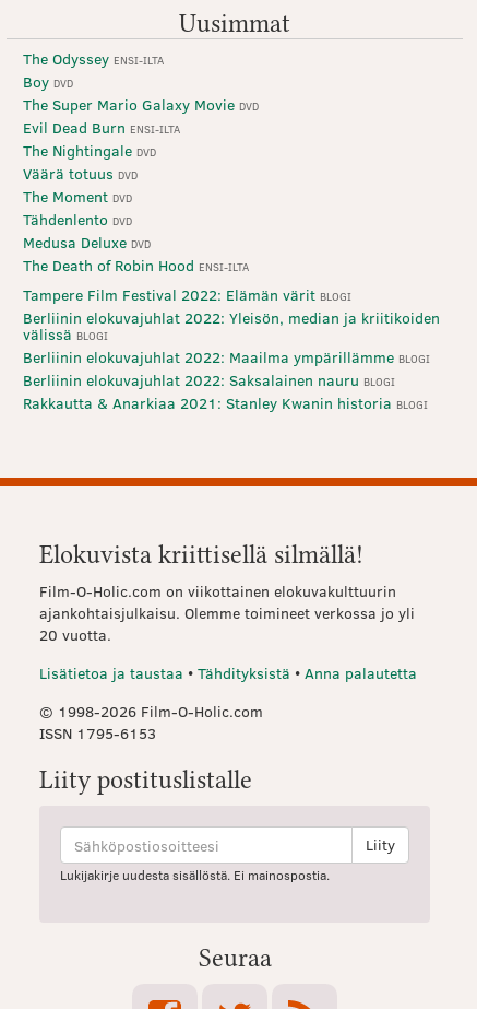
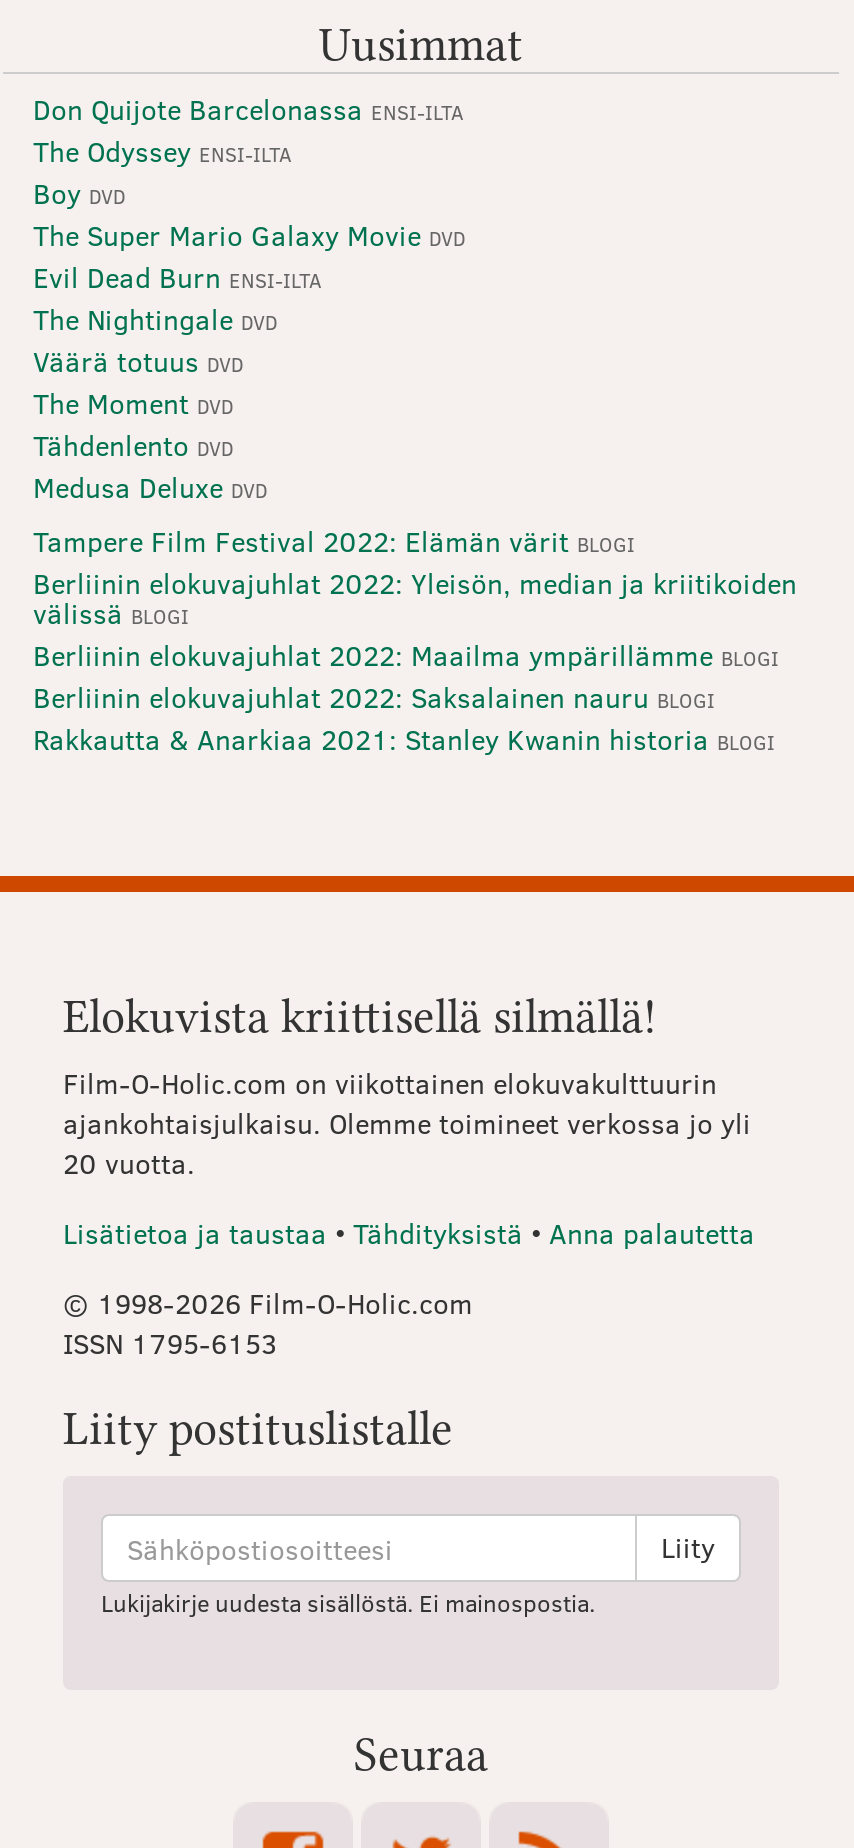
+ Don Quijote Barcelonassa ENSI-ILTA

moved down: The Odyssey ENSI-ILTA | Boy DVD | The Super Mario Galaxy Movie DVD | ... | Tähdenlento DVD | Medusa Deluxe DVD

- The Death of Robin Hood ENSI-ILTA
